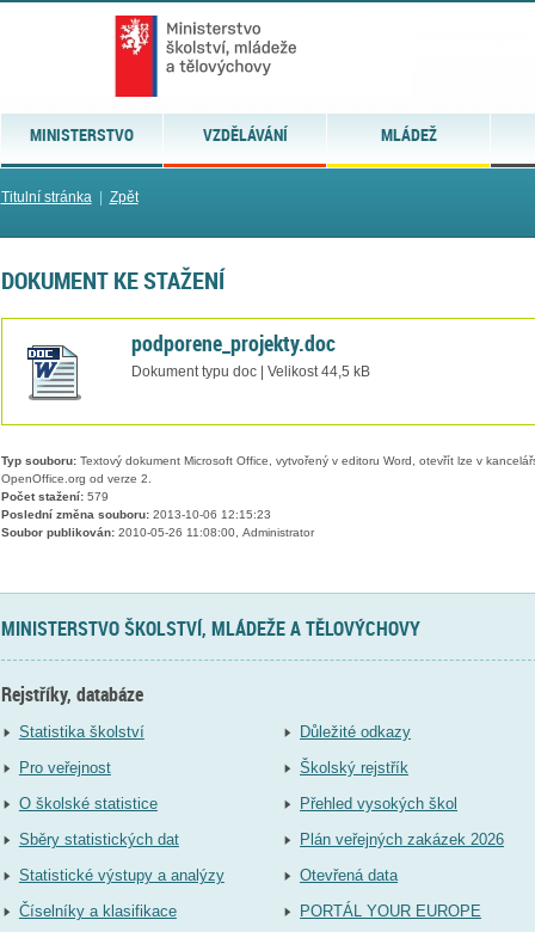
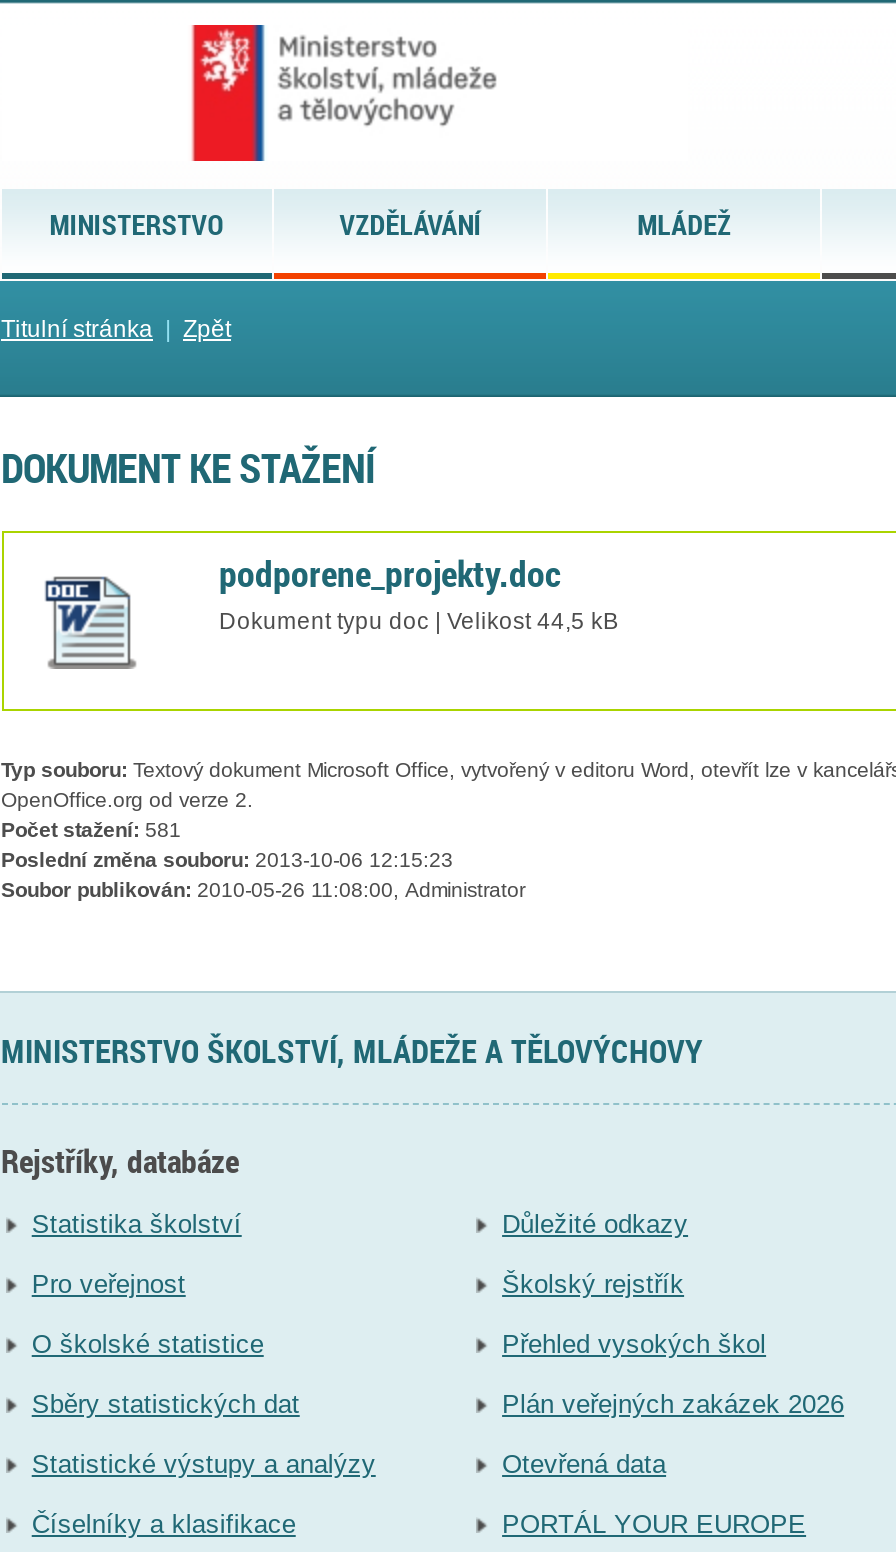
- Počet stažení: 579
+ Počet stažení: 581
